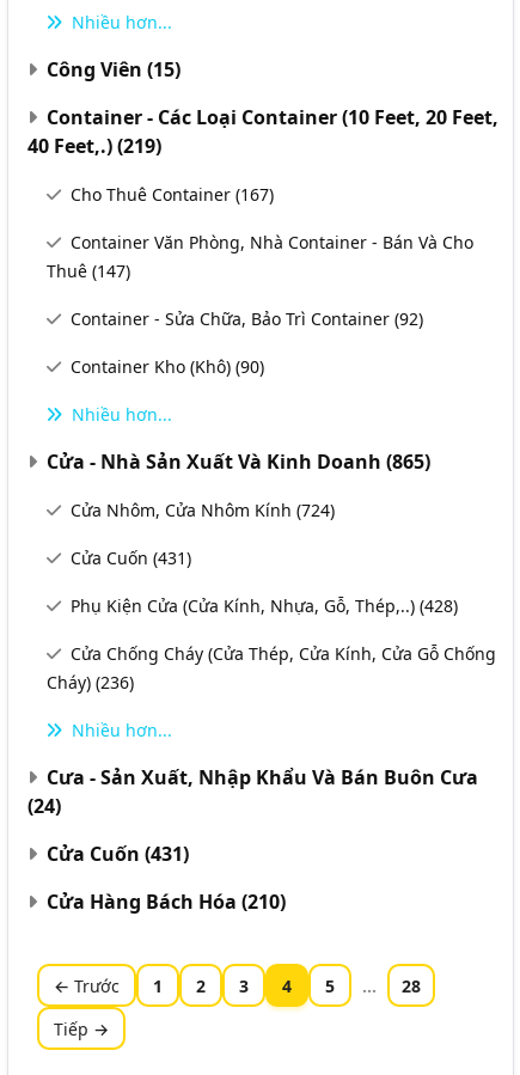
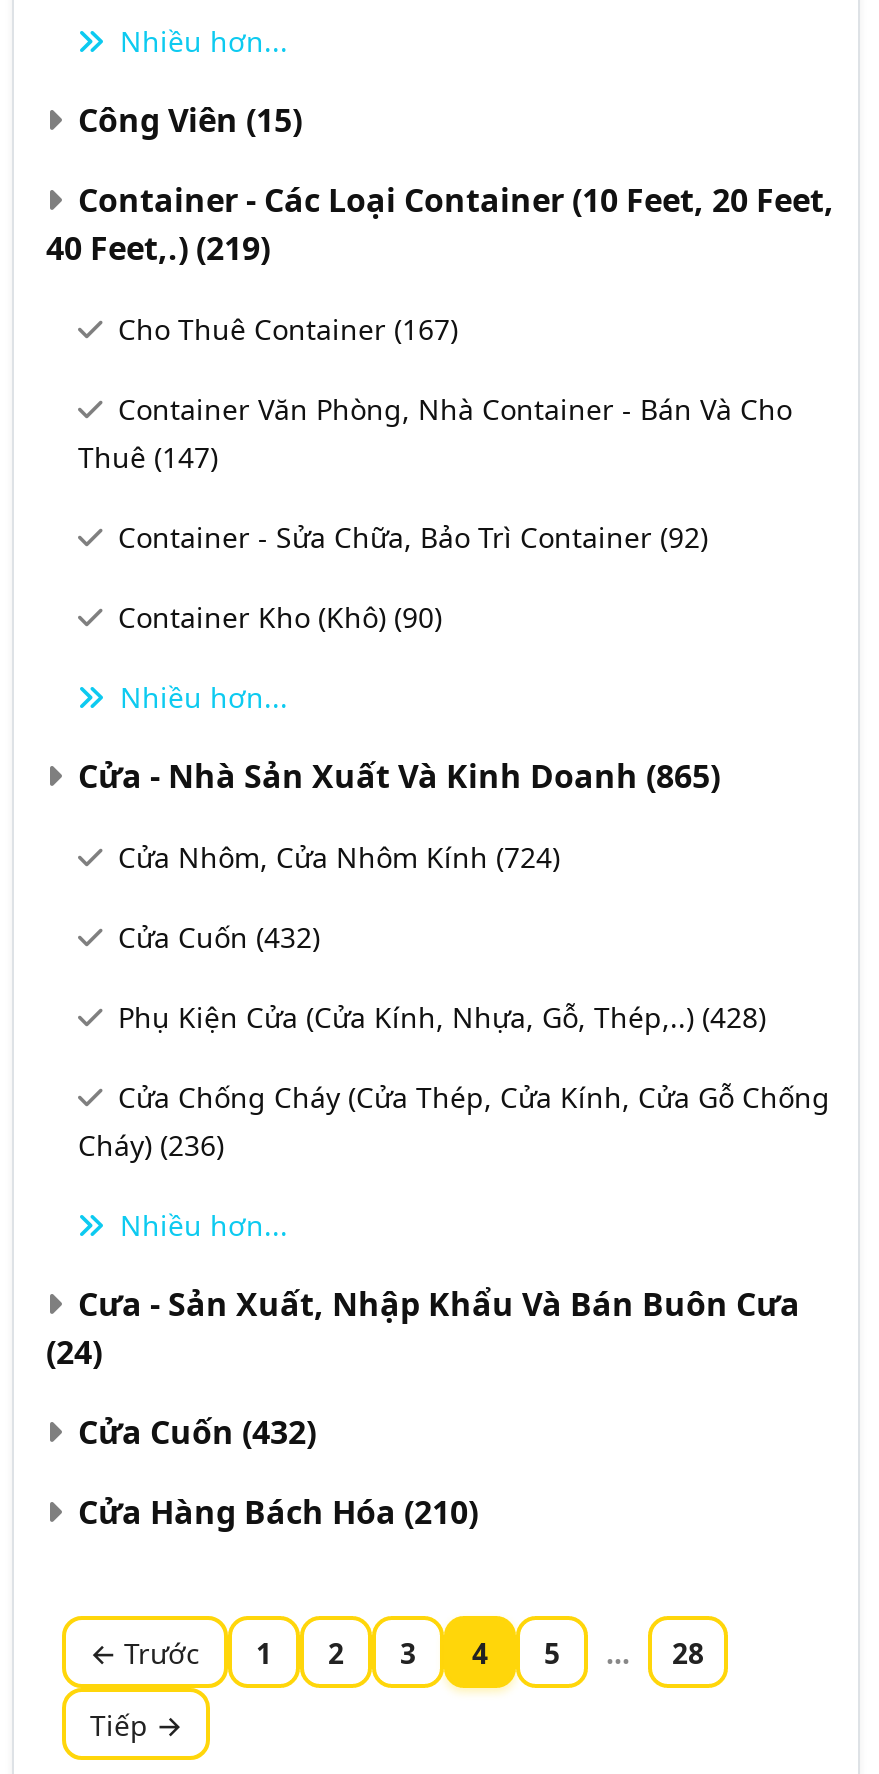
- Cửa Cuốn (431)
+ Cửa Cuốn (432)

- Cửa Cuốn (431)
+ Cửa Cuốn (432)
